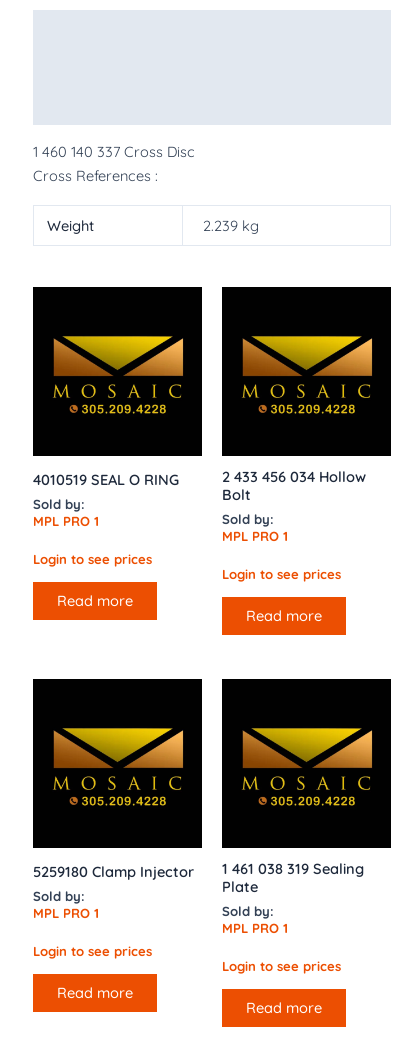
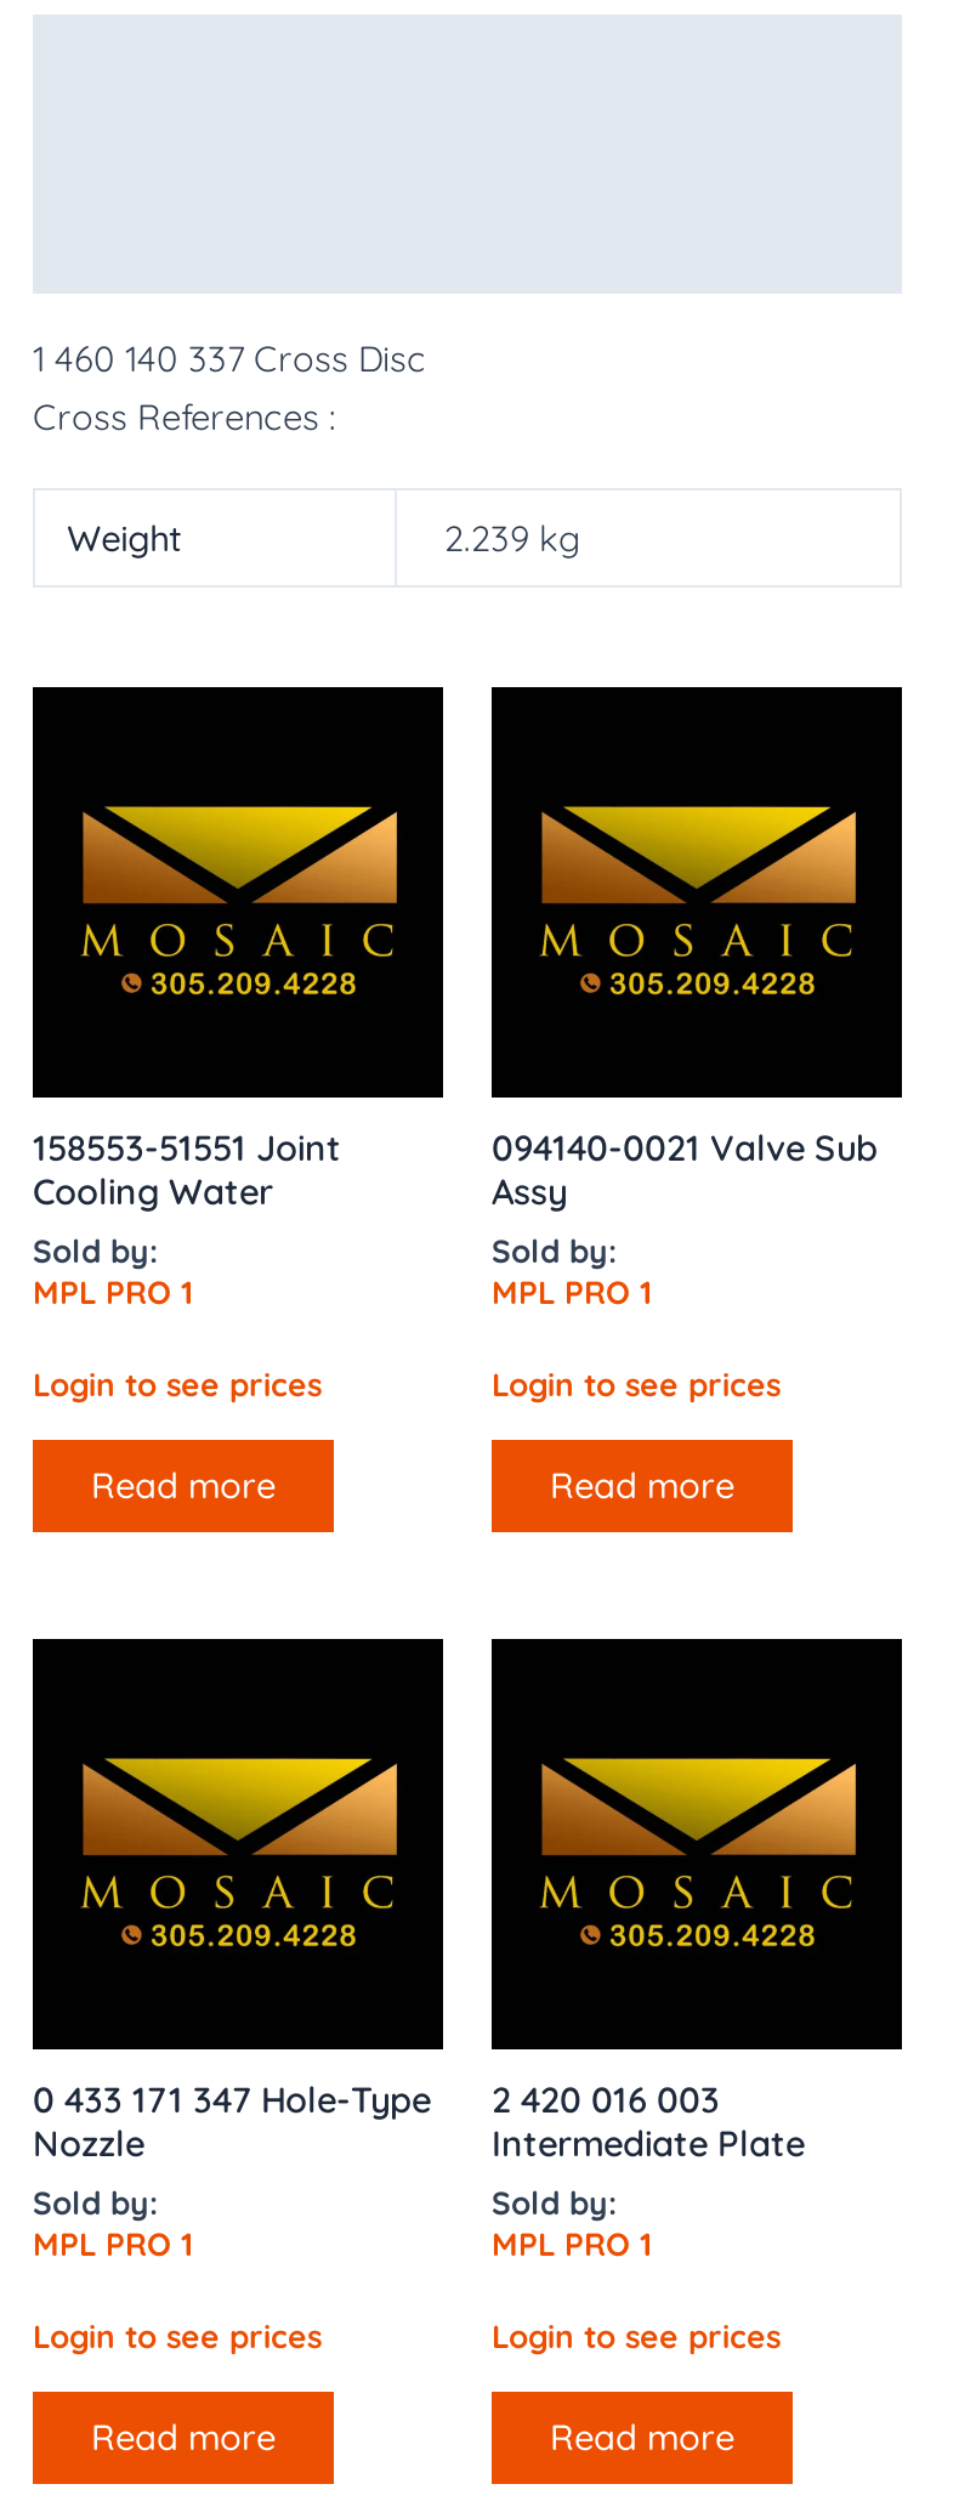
- 4010519 SEAL O RING
+ 158553-51551 Joint
+ Cooling Water

- 2 433 456 034 Hollow
- Bolt
+ 094140-0021 Valve Sub
+ Assy

- 5259180 Clamp Injector
+ 0 433 171 347 Hole-Type
+ Nozzle

- 1 461 038 319 Sealing
- Plate
+ 2 420 016 003
+ Intermediate Plate
